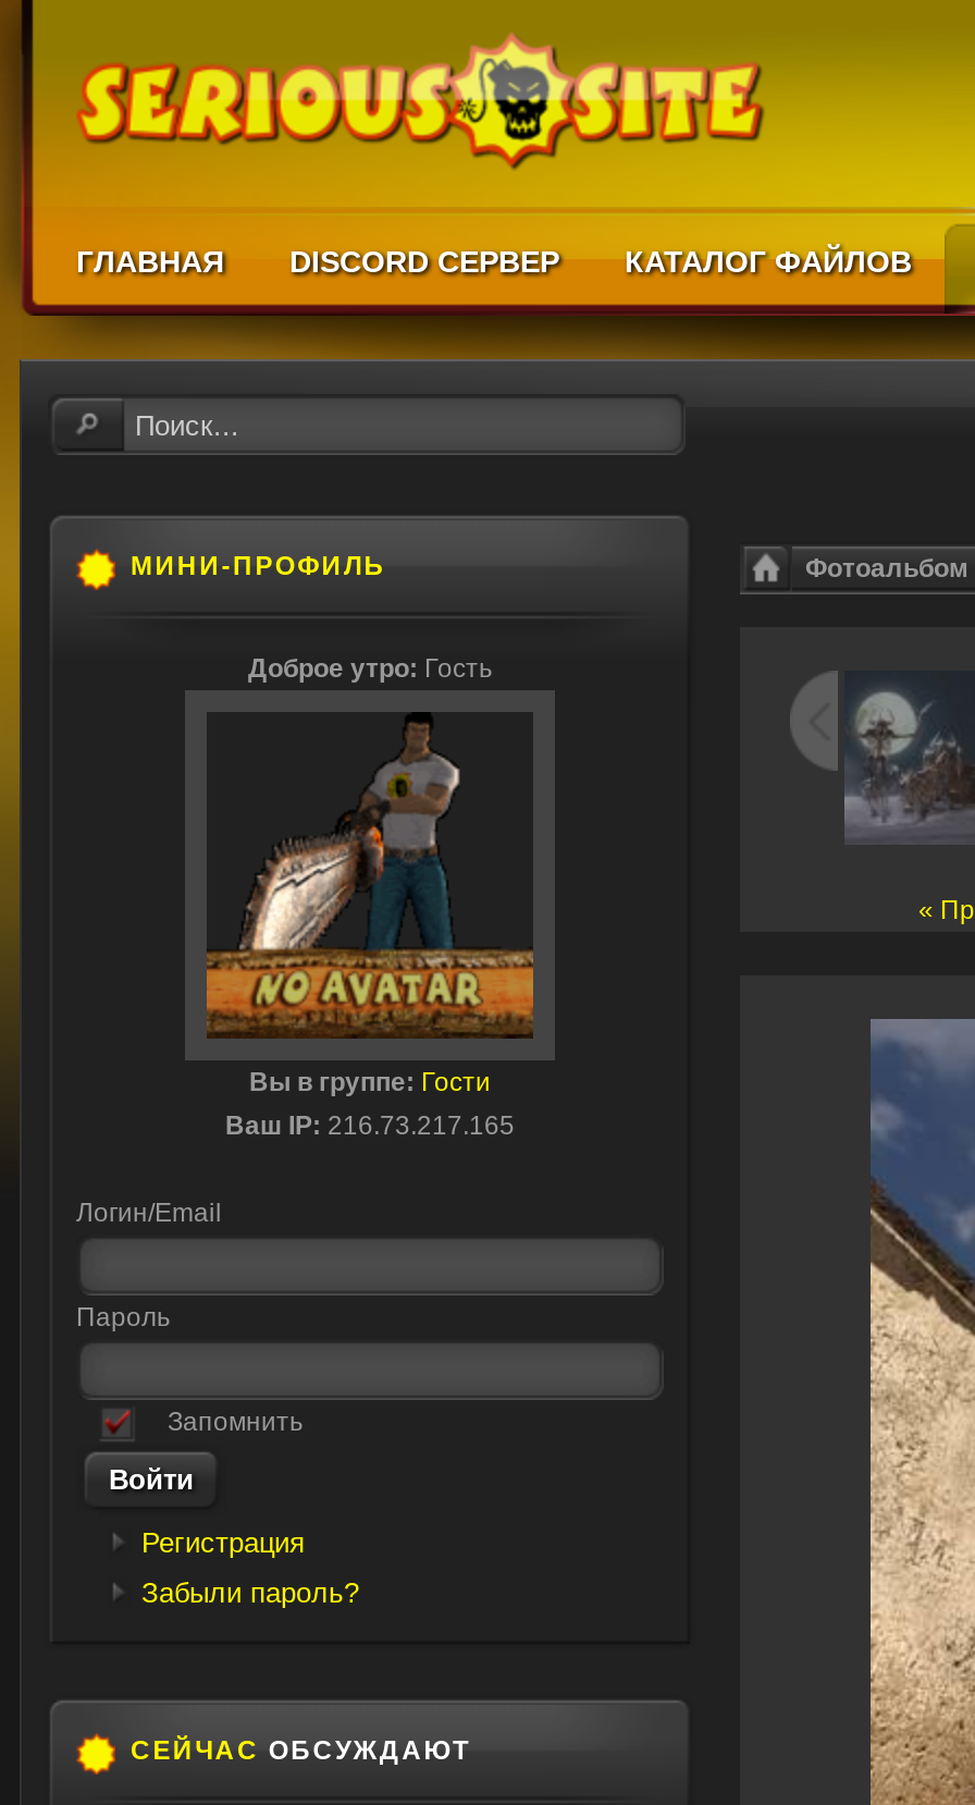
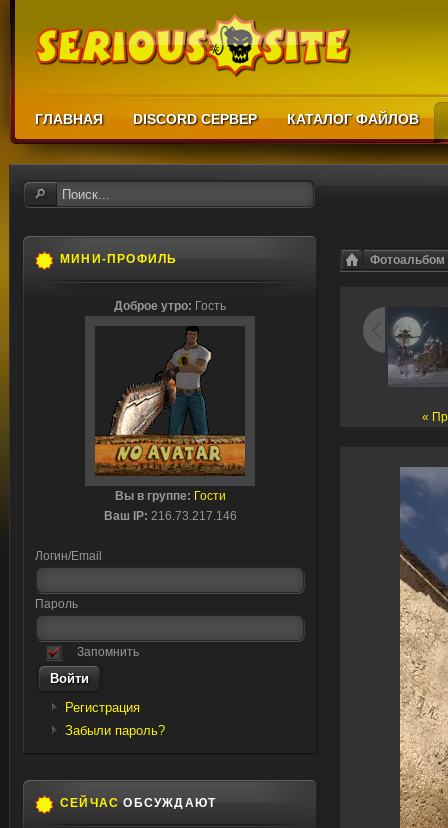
- Ваш IP: 216.73.217.165
+ Ваш IP: 216.73.217.146
